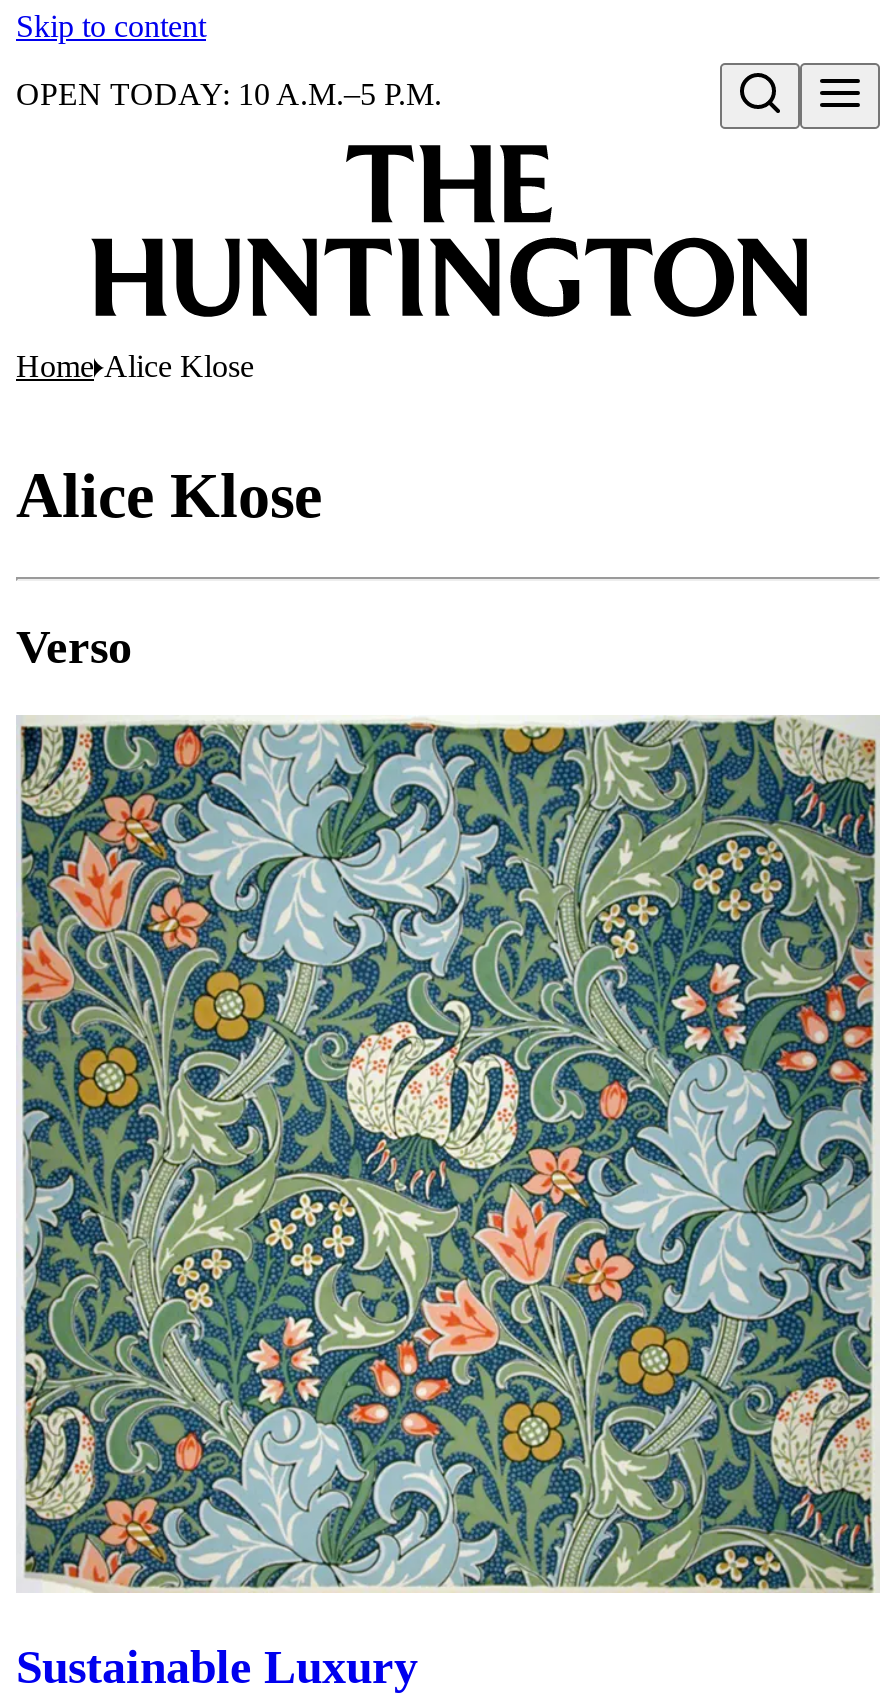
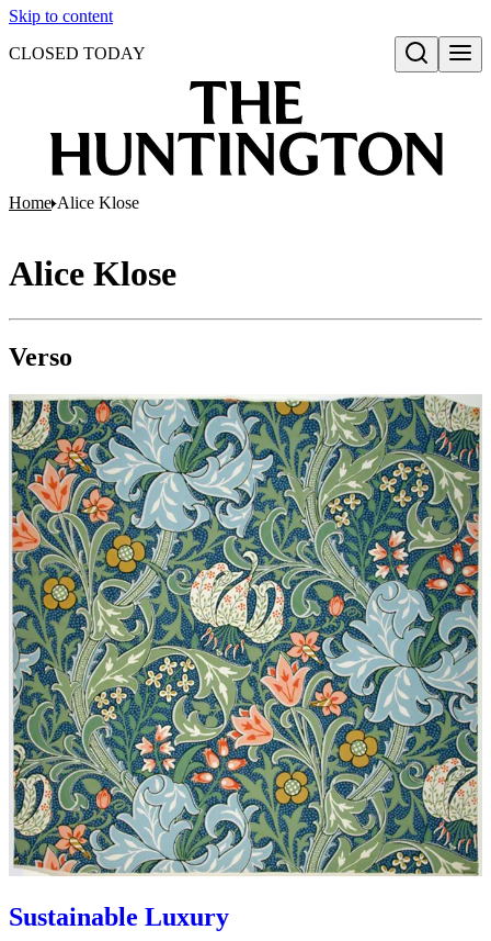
- OPEN TODAY: 10 A.M.–5 P.M.
+ CLOSED TODAY
